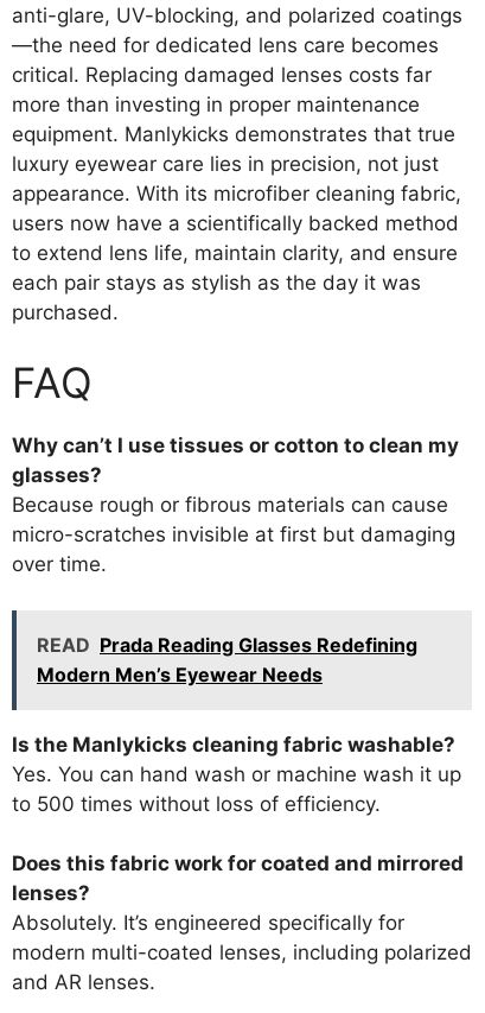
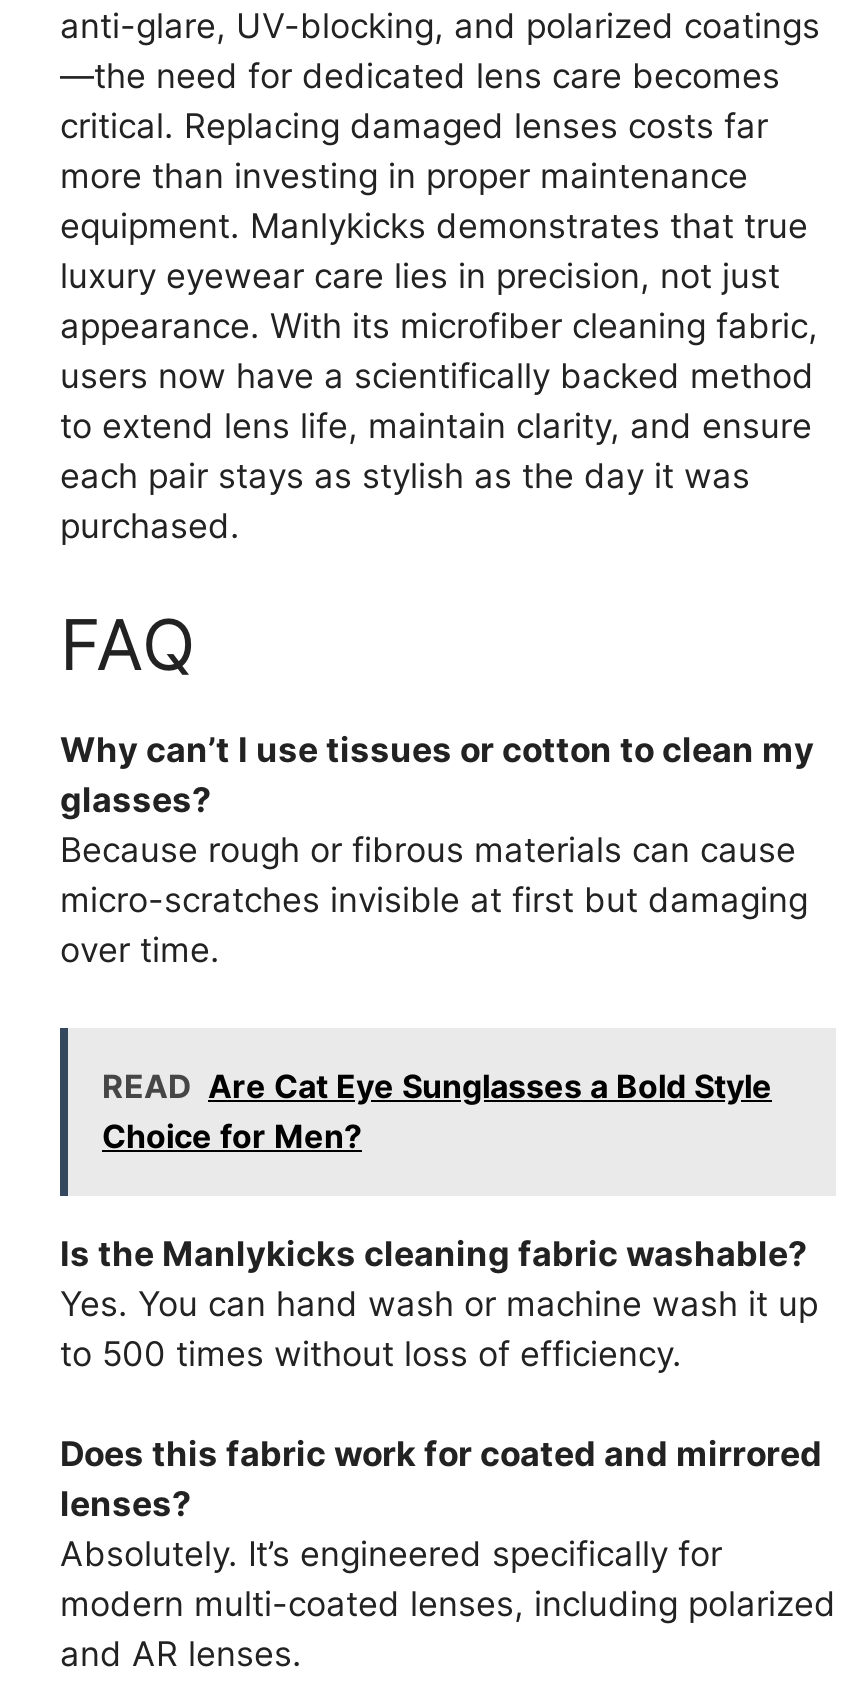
- READ Prada Reading Glasses Redefining
- Modern Men’s Eyewear Needs
+ READ Are Cat Eye Sunglasses a Bold Style
+ Choice for Men?
